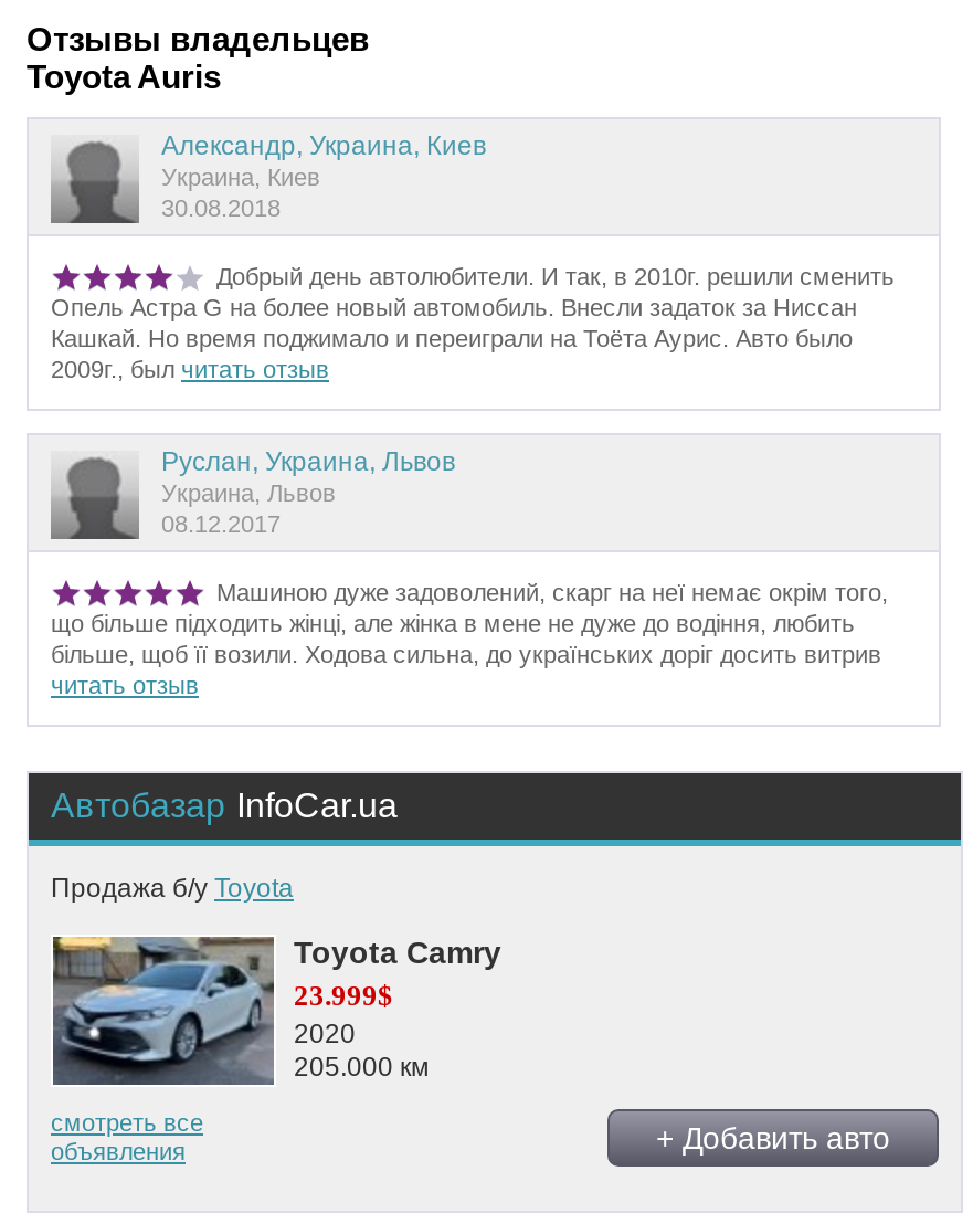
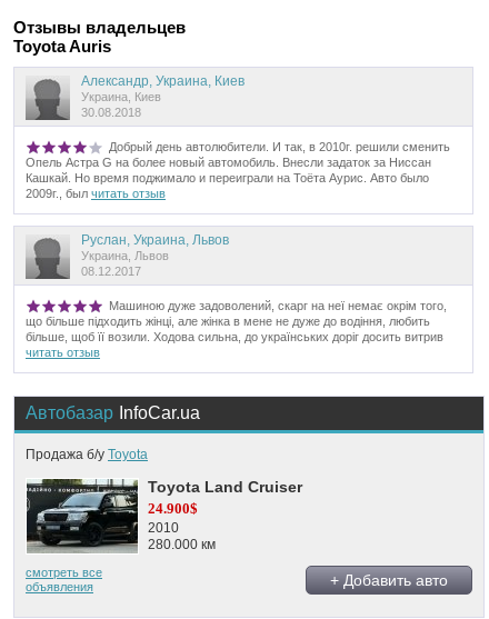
- [image]
- Toyota Camry
- 23.999$
- 2020
- 205.000 км
+ [image]
+ Toyota Land Cruiser
+ 24.900$
+ 2010
+ 280.000 км
